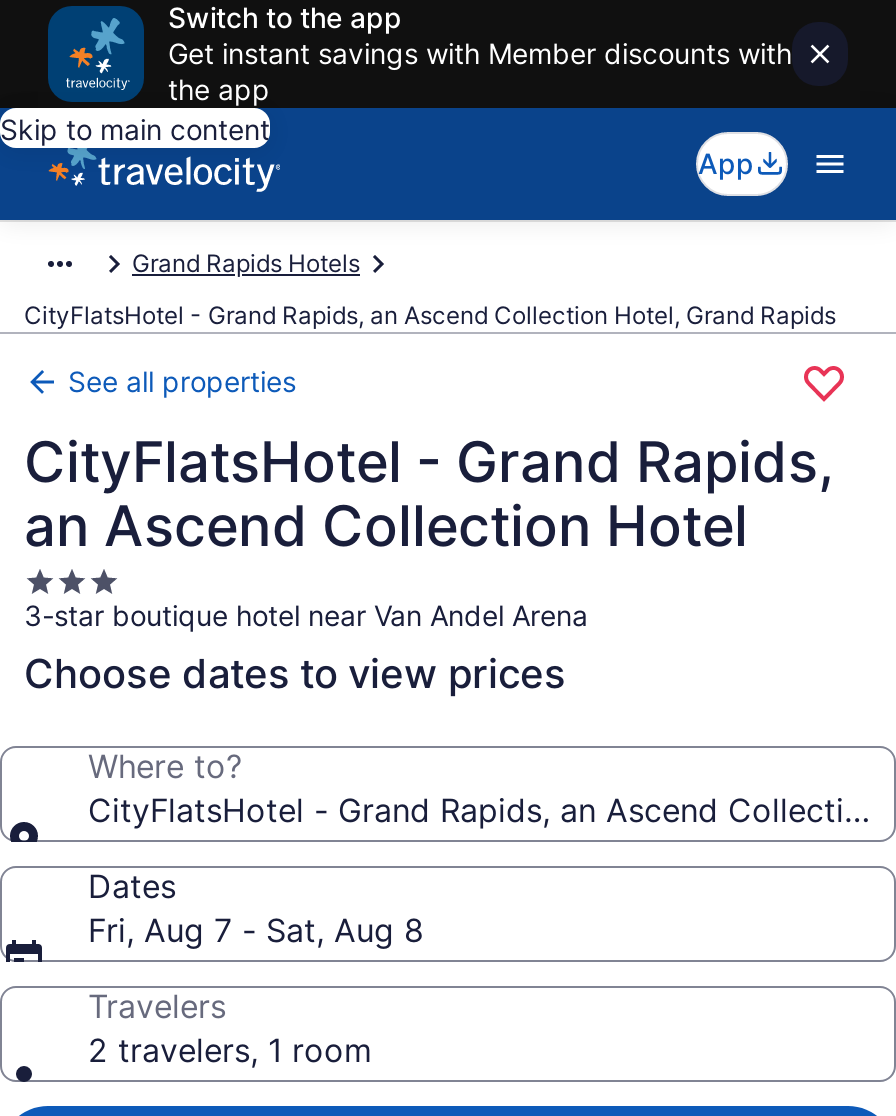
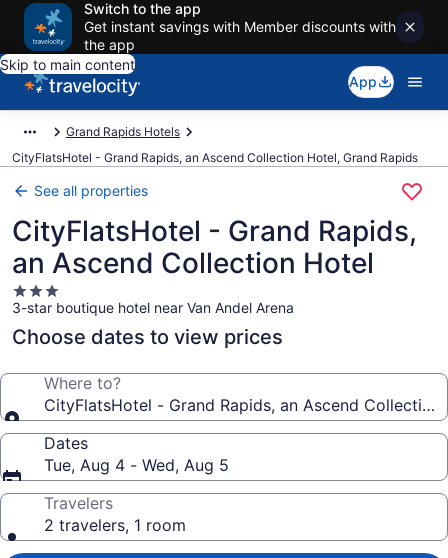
- Fri, Aug 7 - Sat, Aug 8
+ Tue, Aug 4 - Wed, Aug 5
